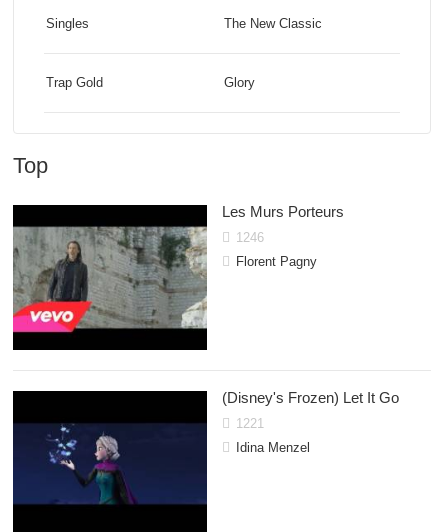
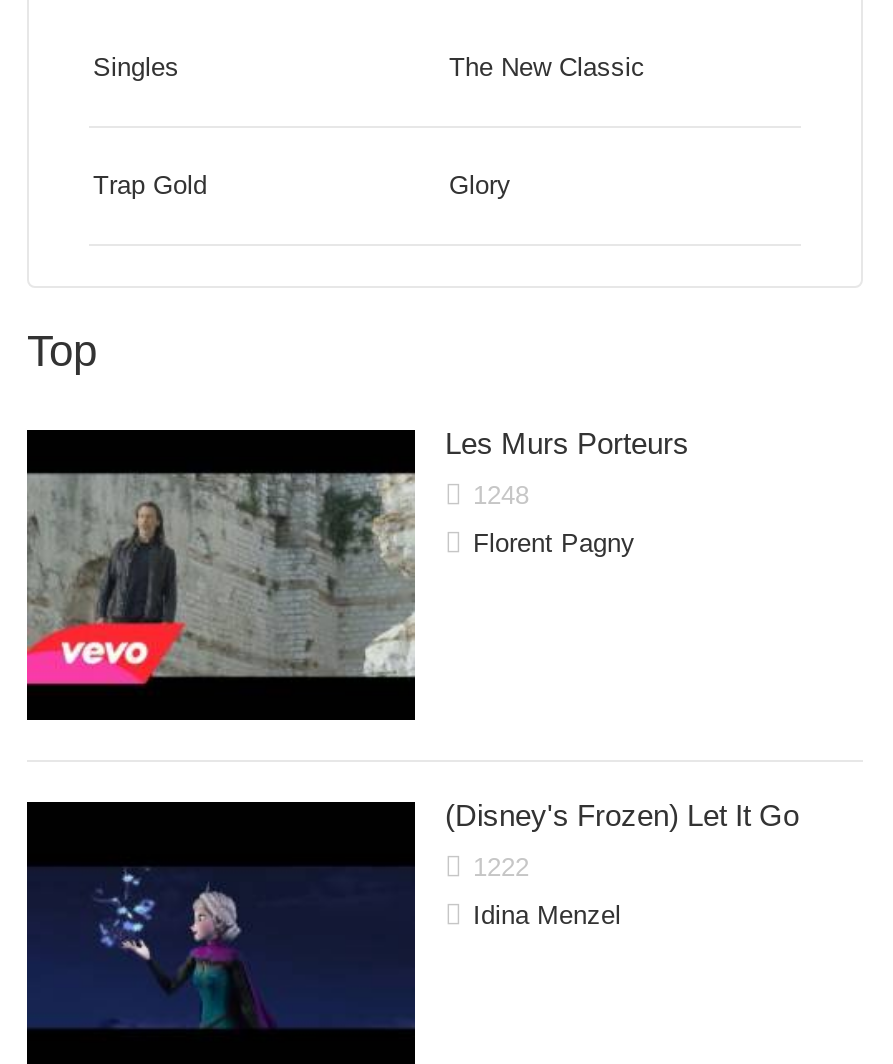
- 1246
+ 1248

- 1221
+ 1222
